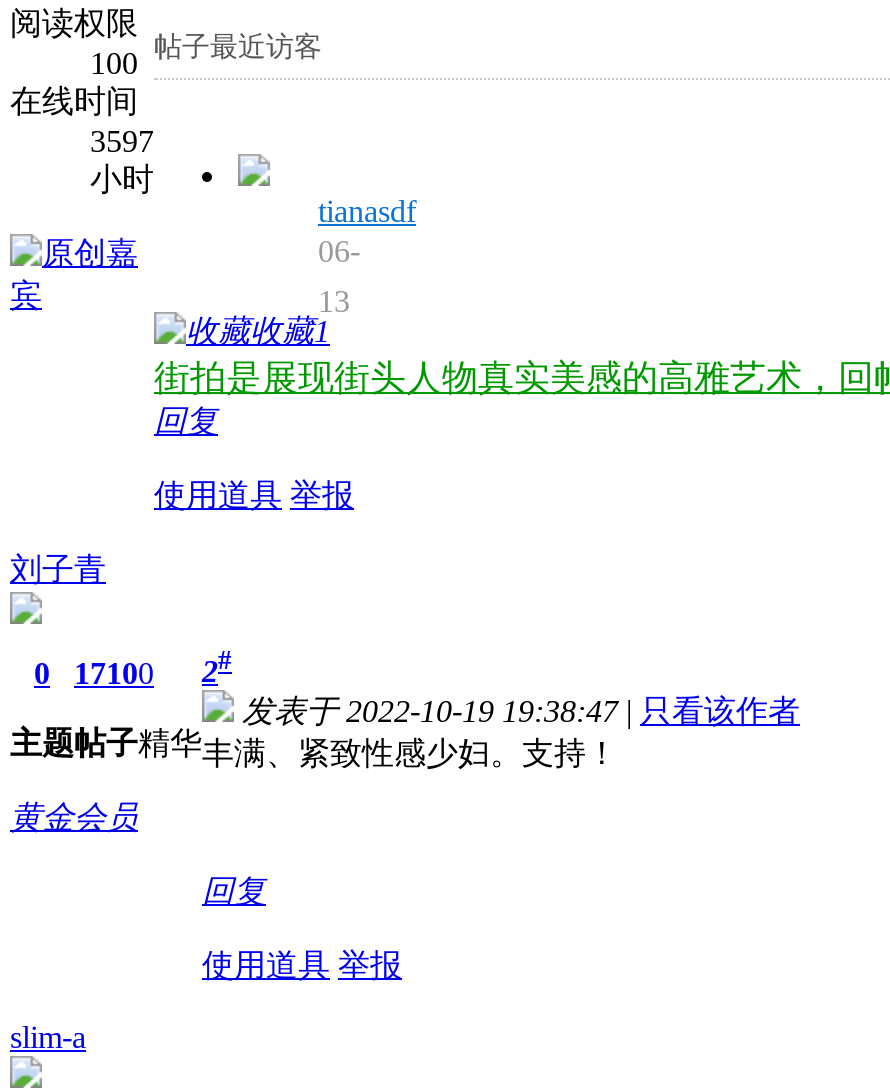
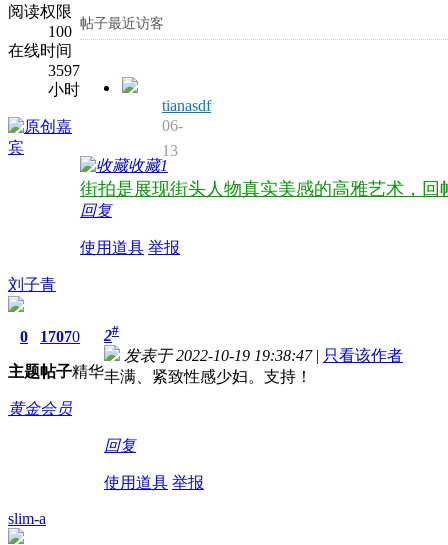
- 0 1710 0 2#
+ 0 1707 0 2#
